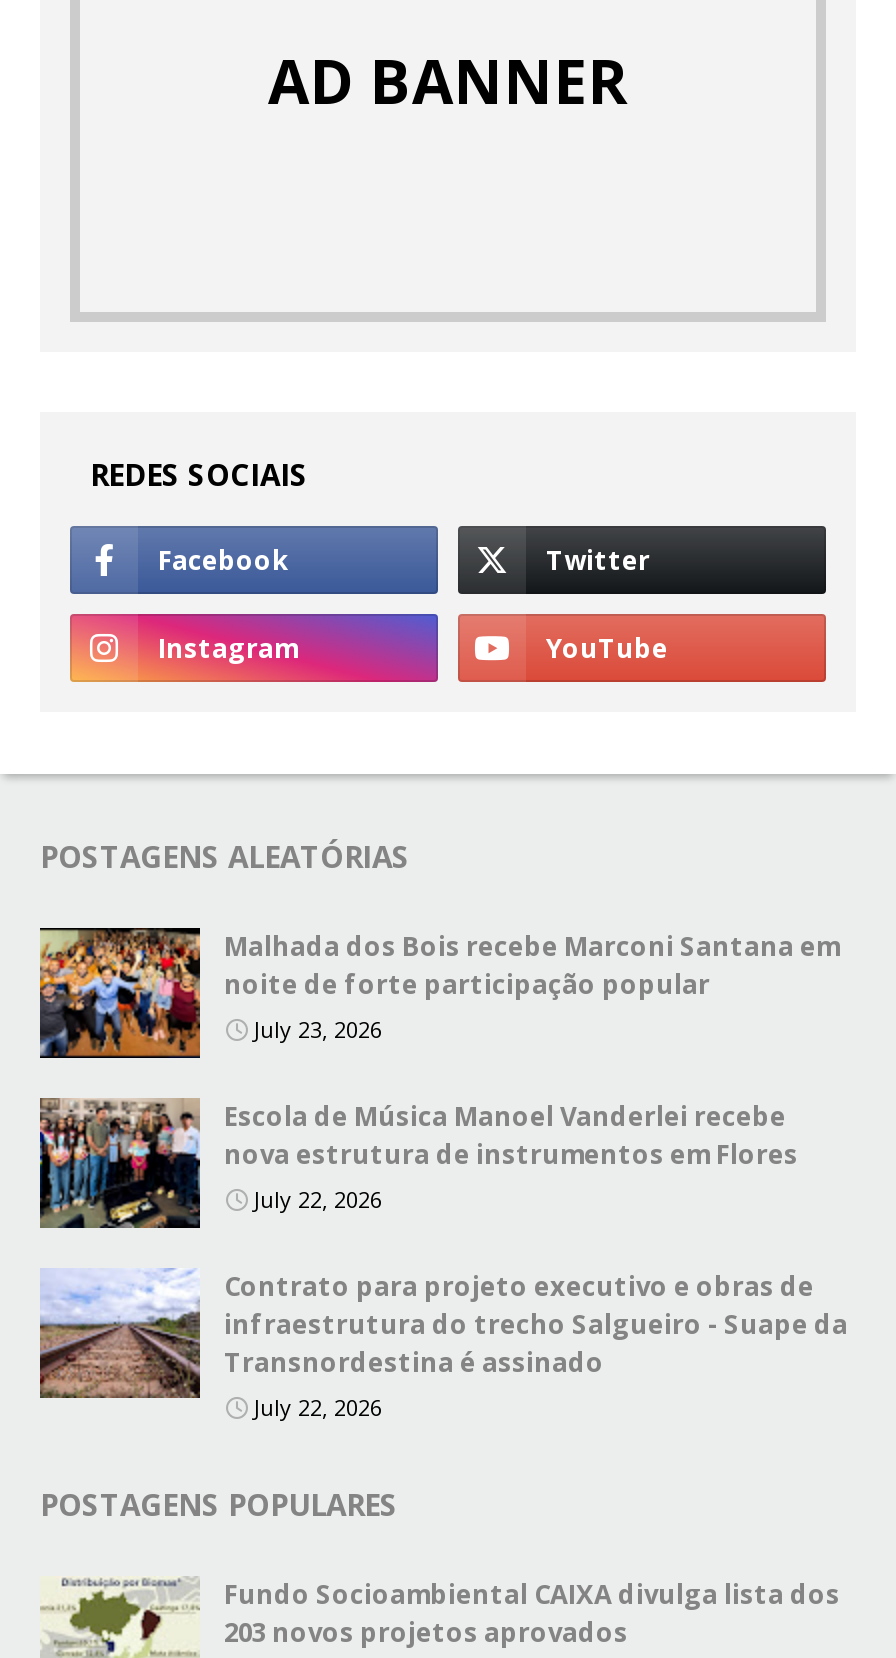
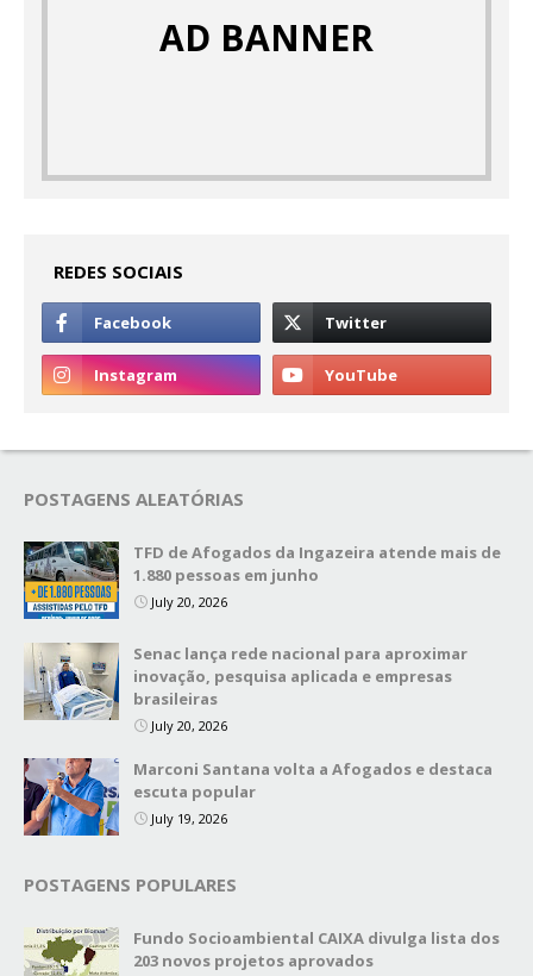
- [image]
- Malhada dos Bois recebe Marconi Santana em
- noite de forte participação popular
- July 23, 2026
+ [image]
+ TFD de Afogados da Ingazeira atende mais de
+ 1.880 pessoas em junho
+ July 20, 2026

- [image]
- Escola de Música Manoel Vanderlei recebe
- nova estrutura de instrumentos em Flores
- July 22, 2026
+ [image]
+ Senac lança rede nacional para aproximar
+ inovação, pesquisa aplicada e empresas
+ brasileiras
+ July 20, 2026

- [image]
- Contrato para projeto executivo e obras de
- infraestrutura do trecho Salgueiro - Suape da
- Transnordestina é assinado
- July 22, 2026
+ [image]
+ Marconi Santana volta a Afogados e destaca
+ escuta popular
+ July 19, 2026
